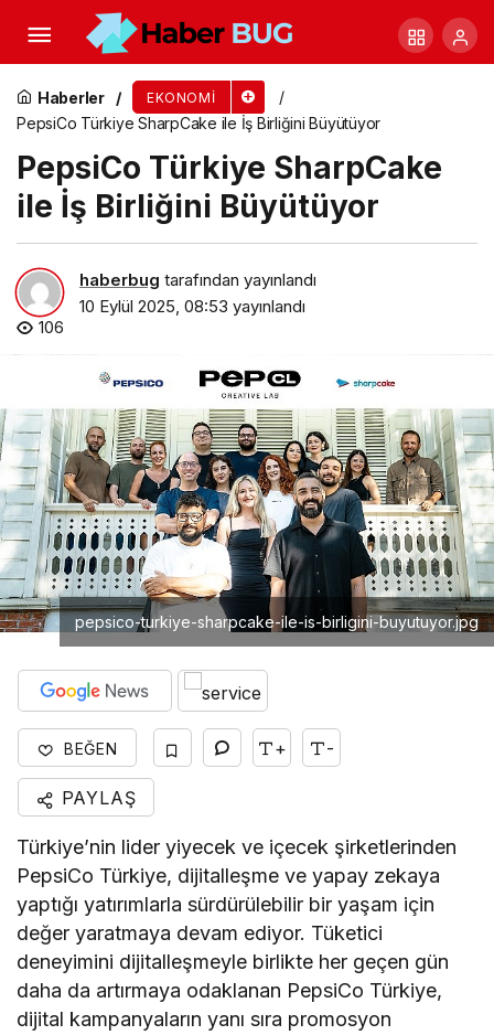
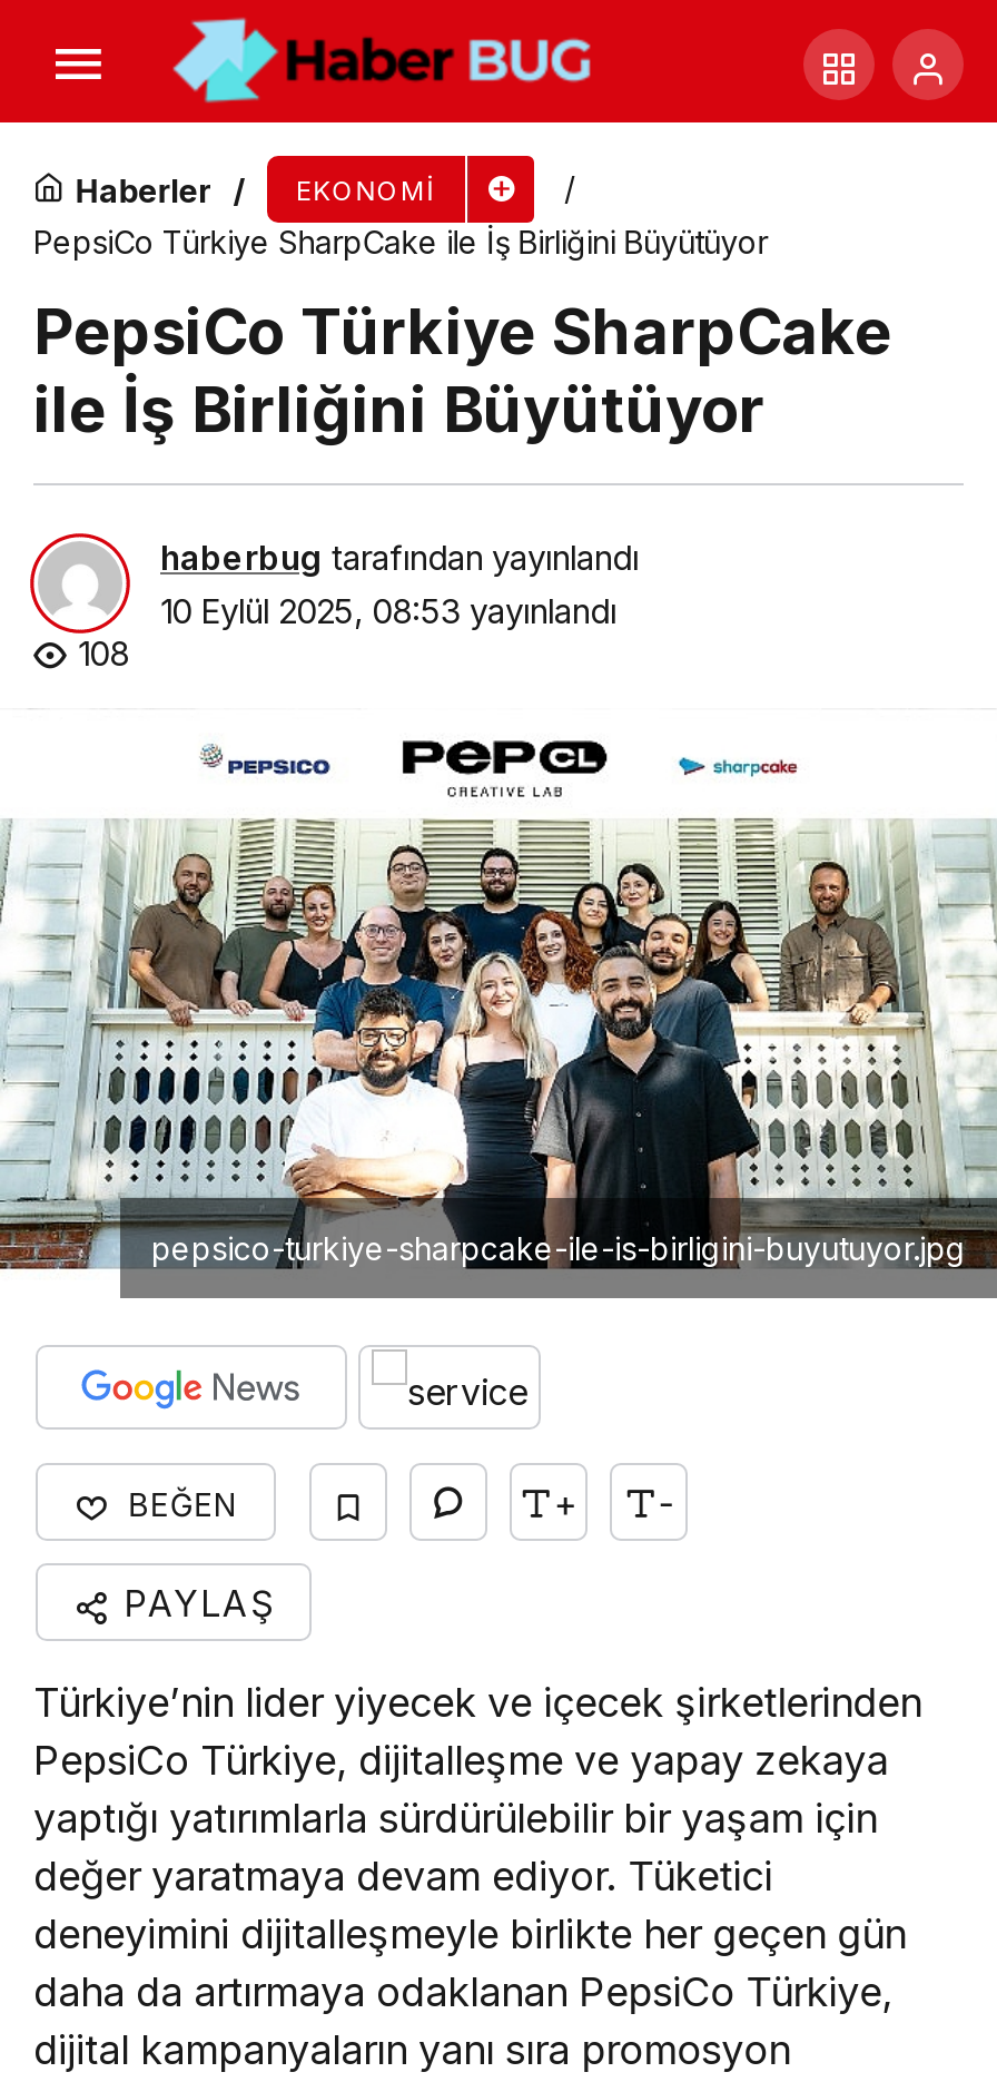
- 106
+ 108
